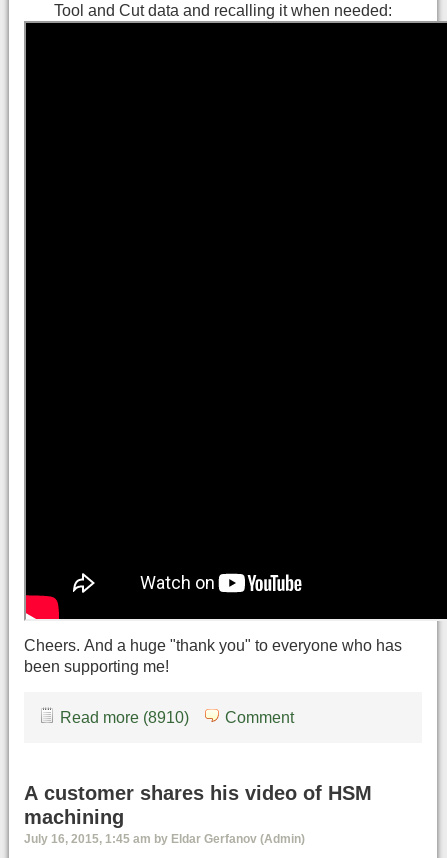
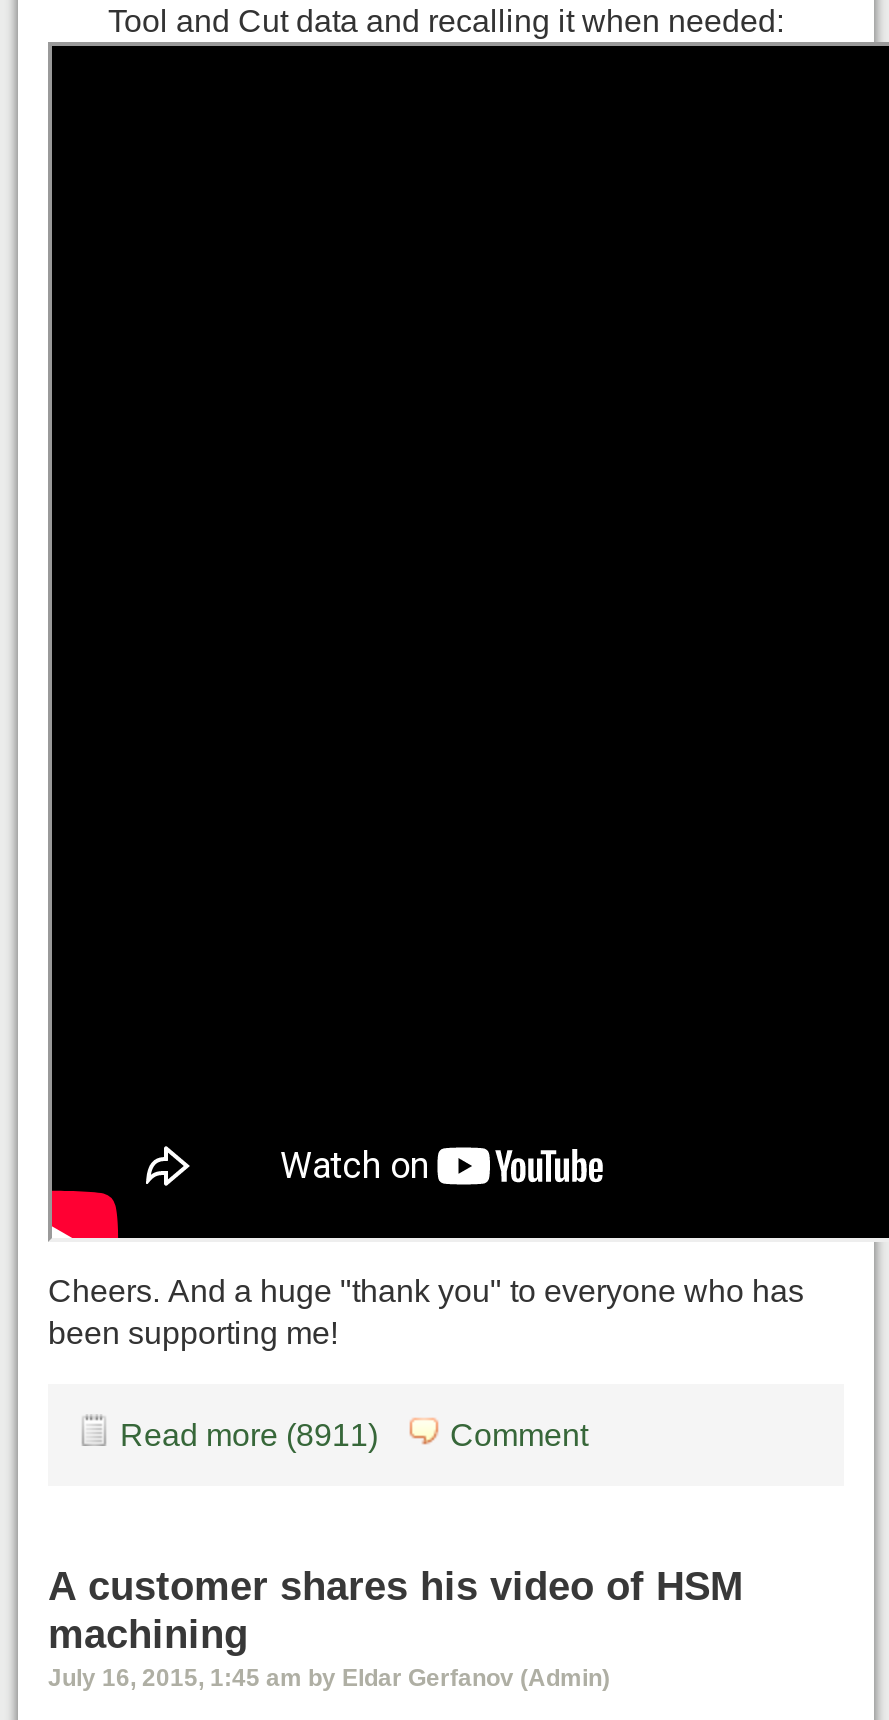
- Read more (8910)
+ Read more (8911)
